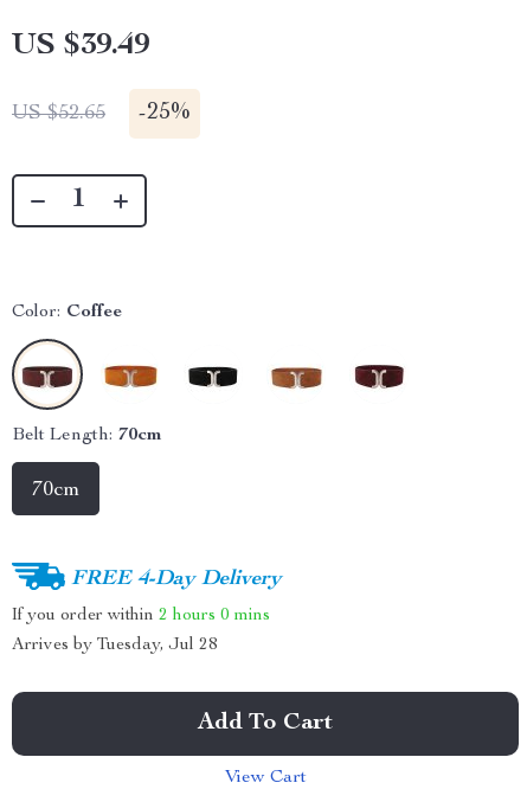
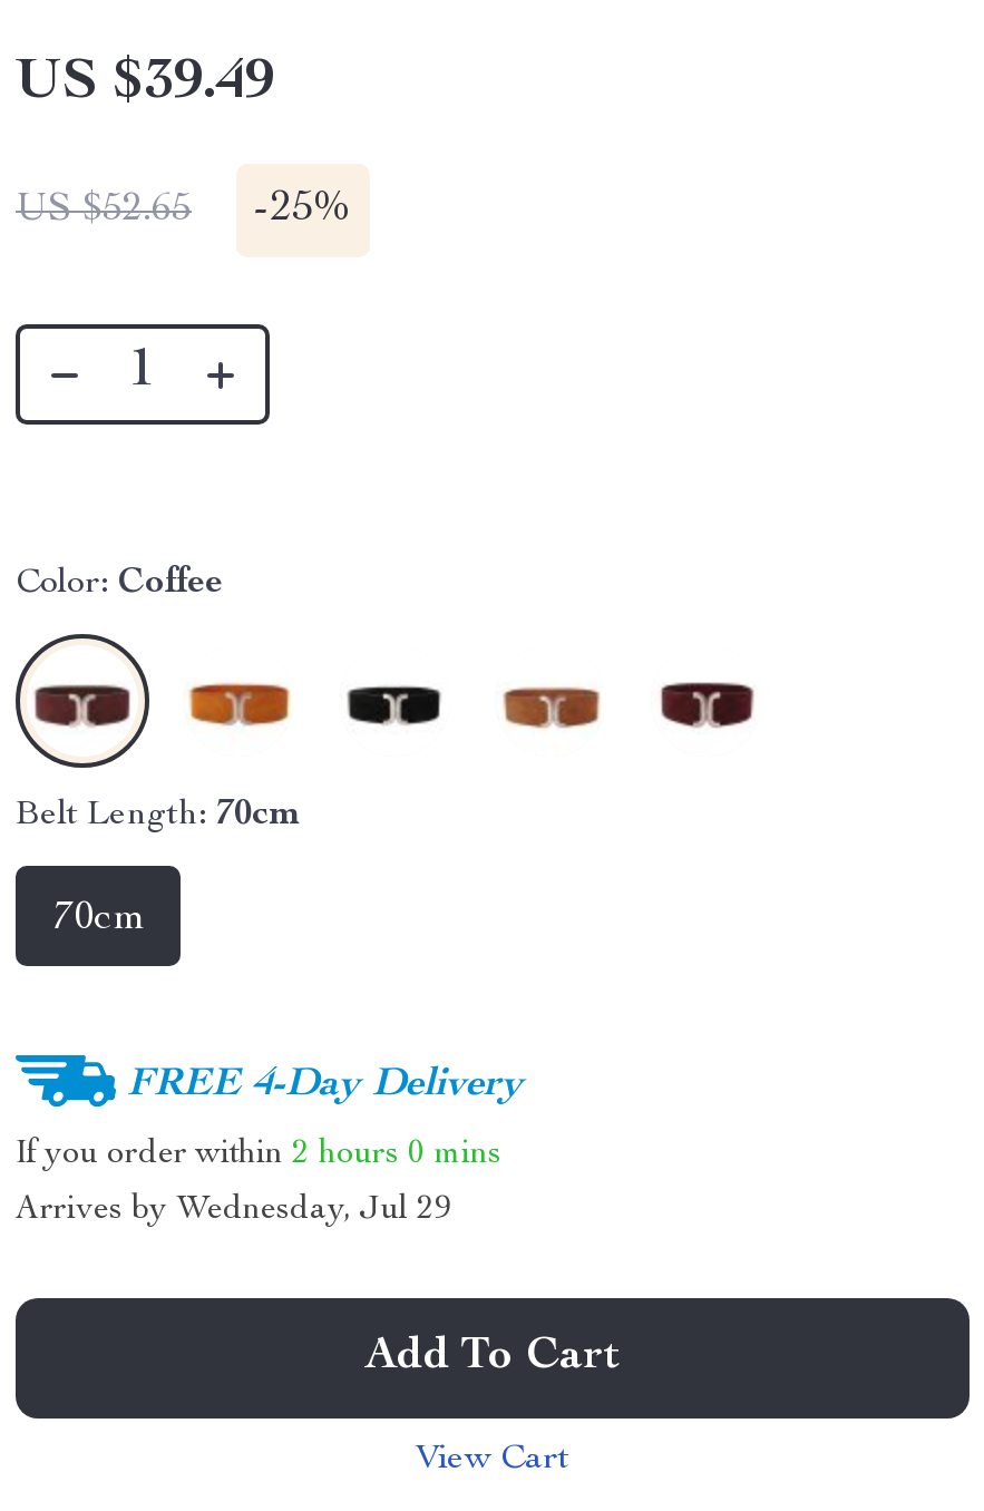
- Arrives by Tuesday, Jul 28
+ Arrives by Wednesday, Jul 29
